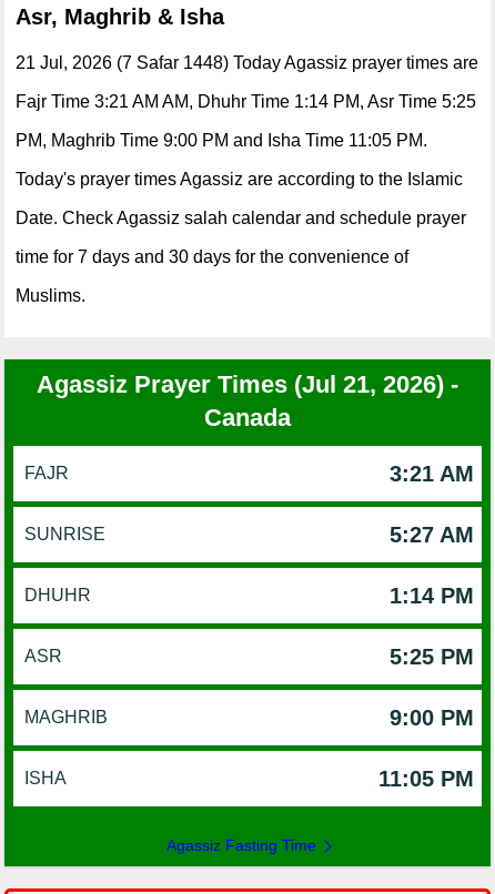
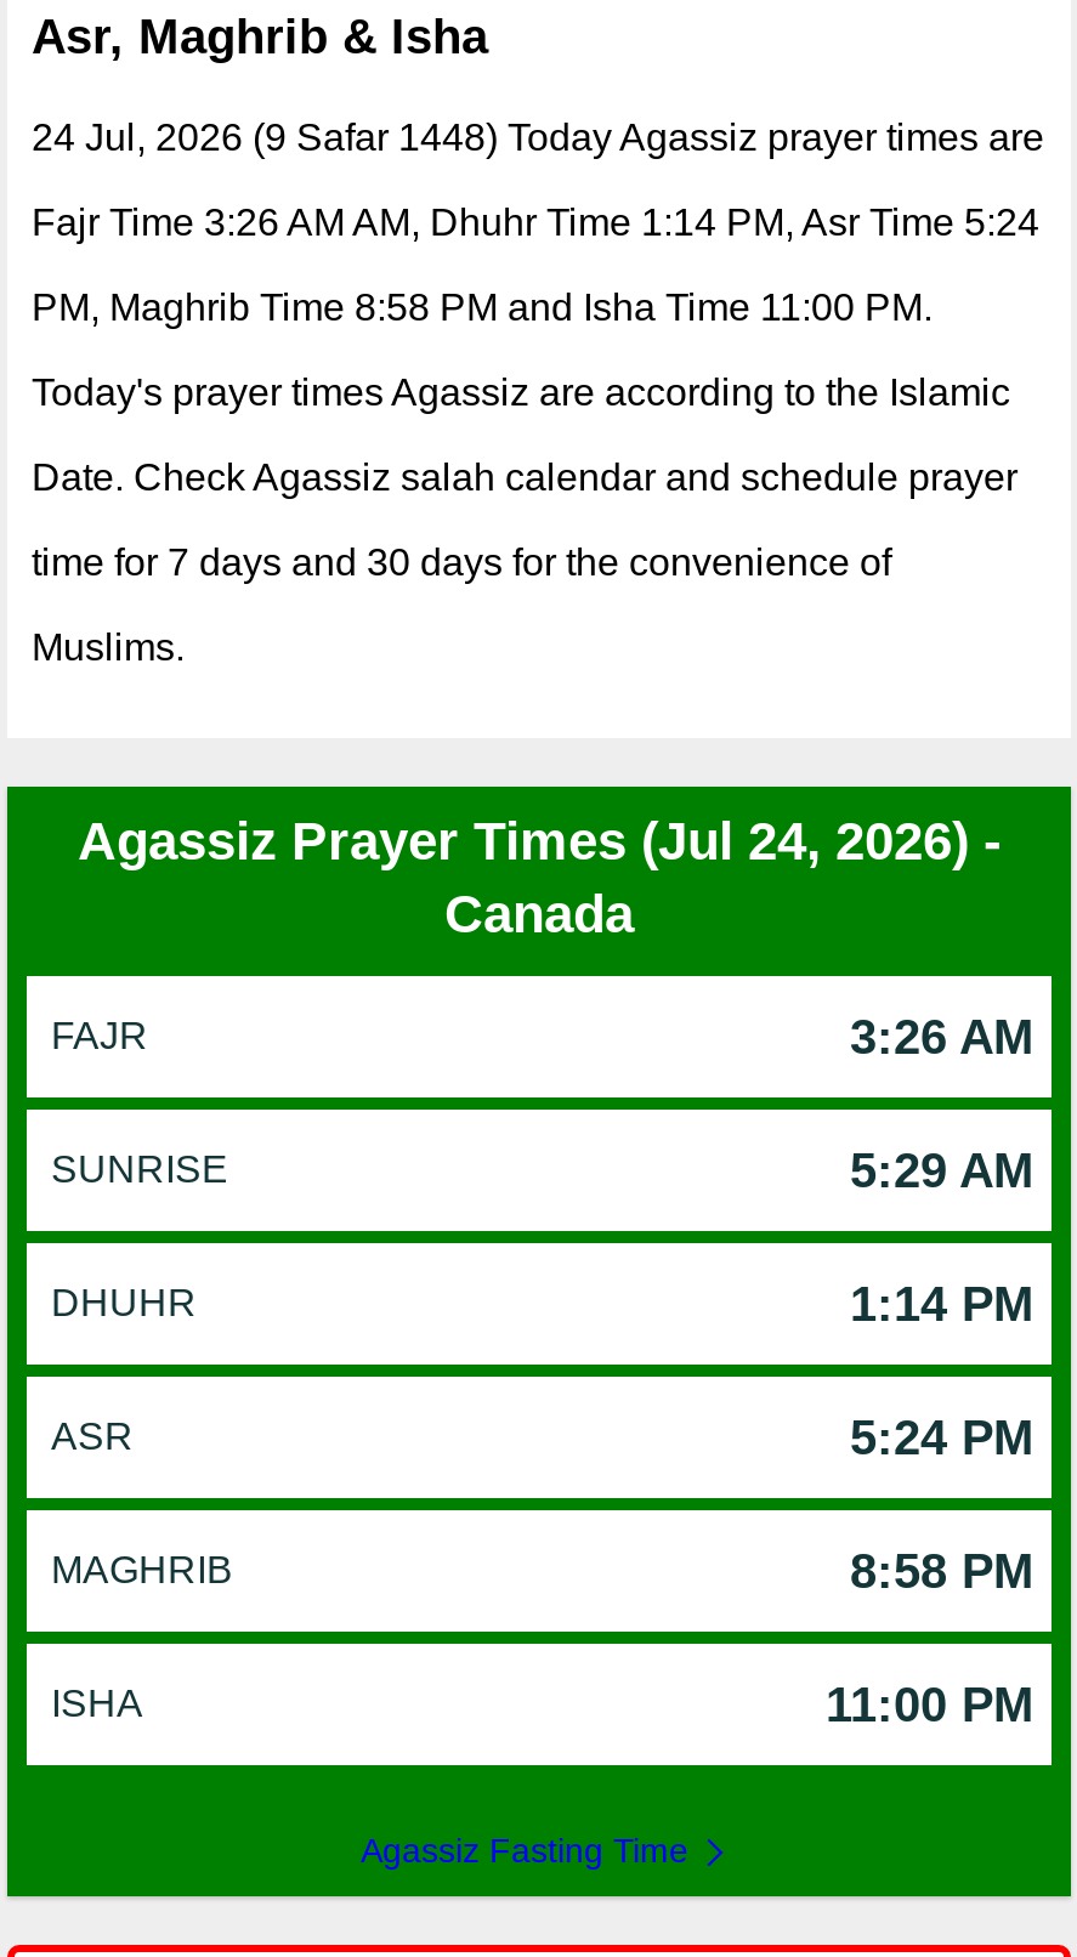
- 21 Jul, 2026 (7 Safar 1448) Today Agassiz prayer times are
+ 24 Jul, 2026 (9 Safar 1448) Today Agassiz prayer times are

- Fajr Time 3:21 AM AM, Dhuhr Time 1:14 PM, Asr Time 5:25
+ Fajr Time 3:26 AM AM, Dhuhr Time 1:14 PM, Asr Time 5:24

- PM, Maghrib Time 9:00 PM and Isha Time 11:05 PM.
+ PM, Maghrib Time 8:58 PM and Isha Time 11:00 PM.

- Agassiz Prayer Times (Jul 21, 2026) -
+ Agassiz Prayer Times (Jul 24, 2026) -

- 3:21 AM
+ 3:26 AM

- 5:27 AM
+ 5:29 AM

- 5:25 PM
+ 5:24 PM

- 9:00 PM
+ 8:58 PM

- 11:05 PM
+ 11:00 PM
